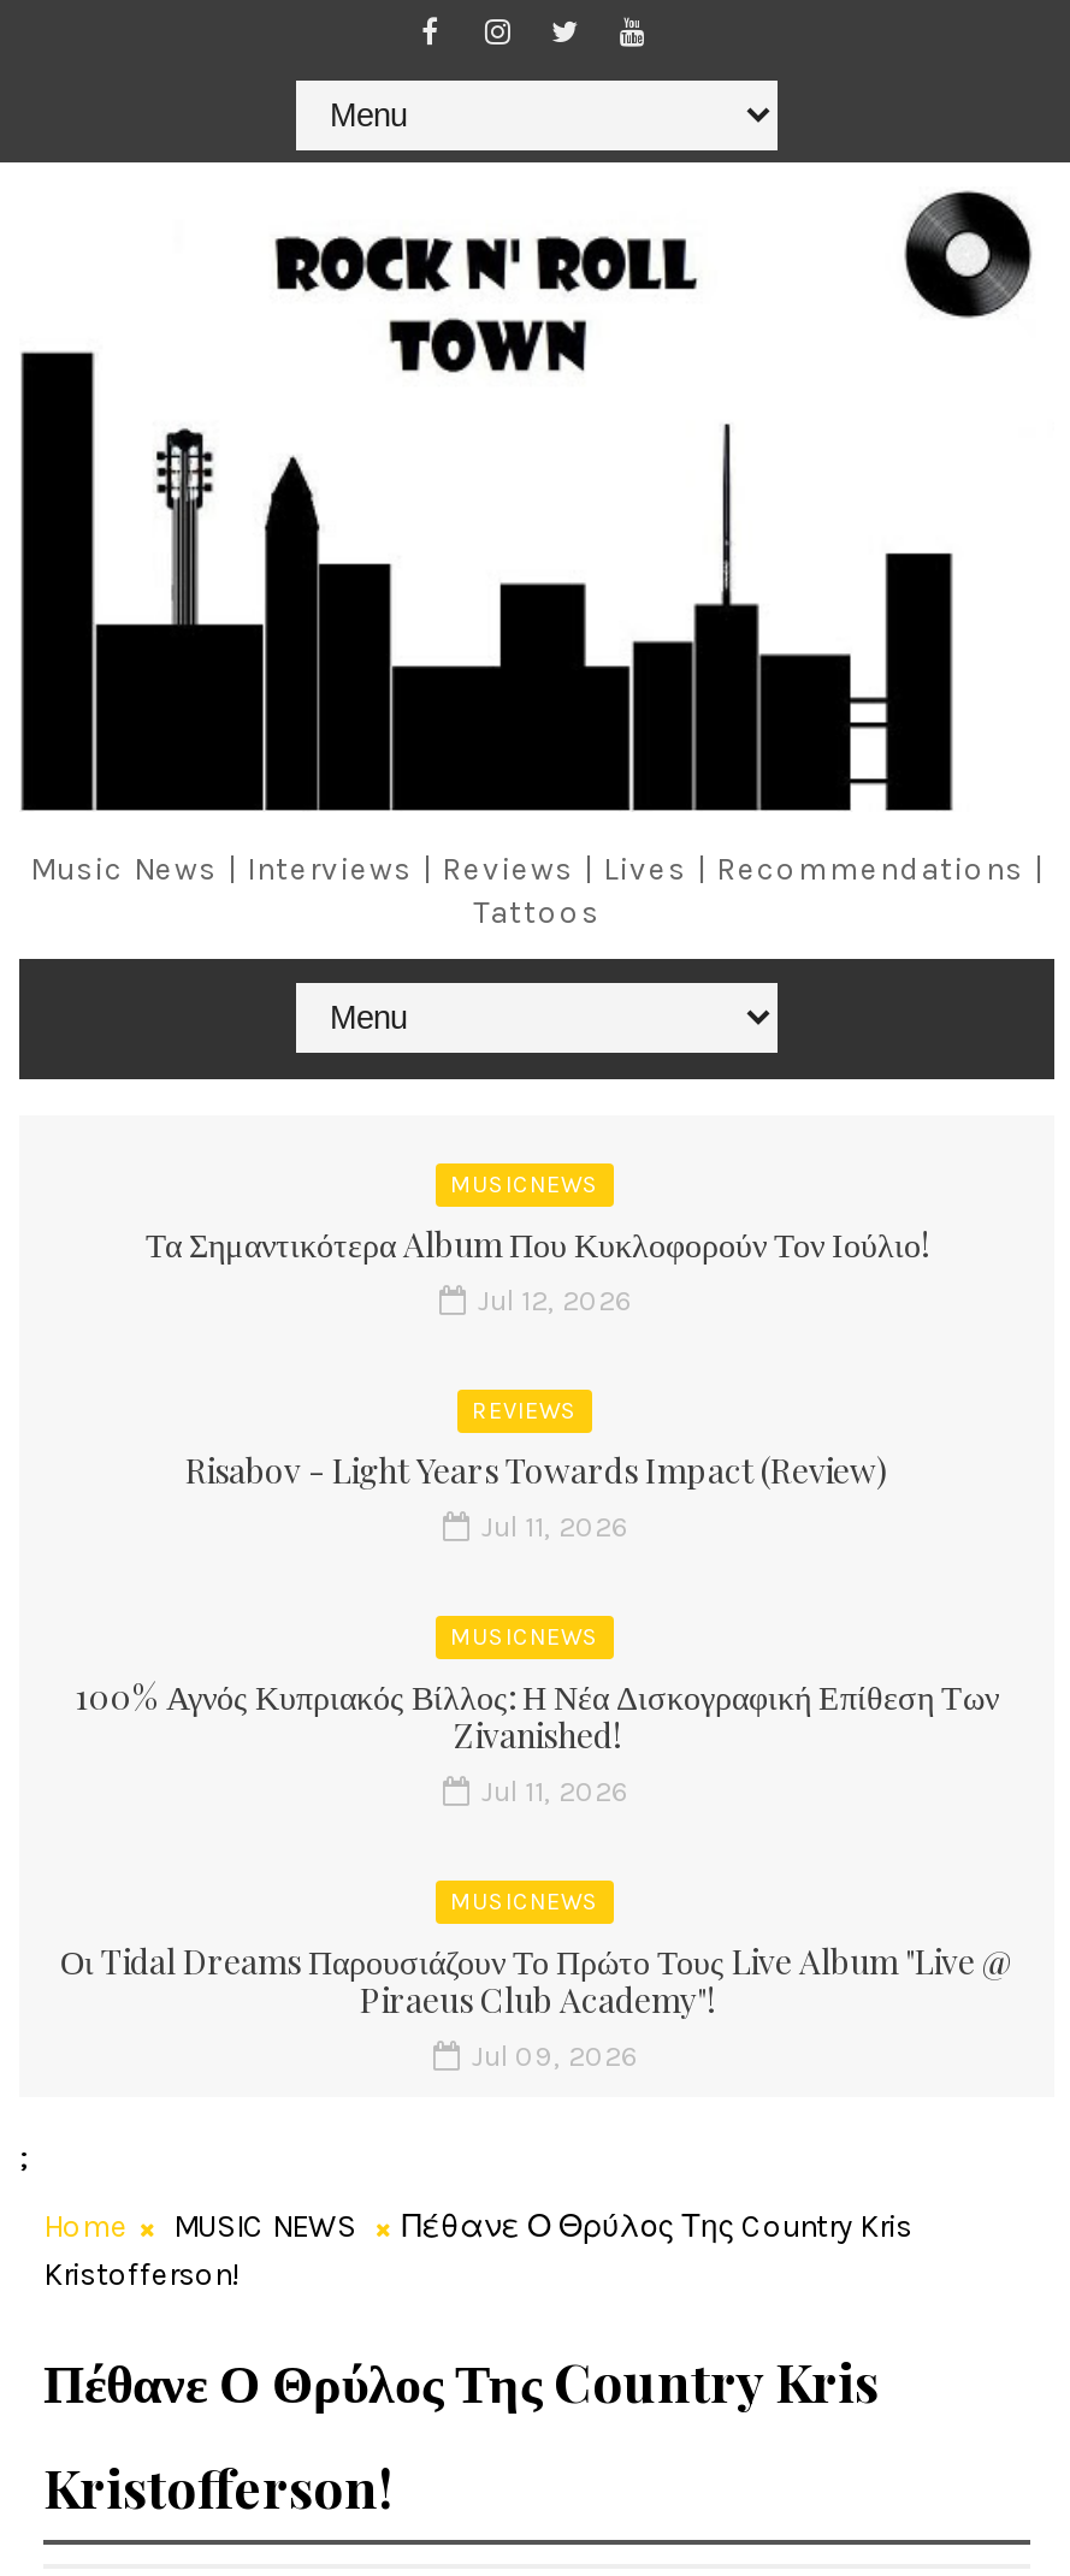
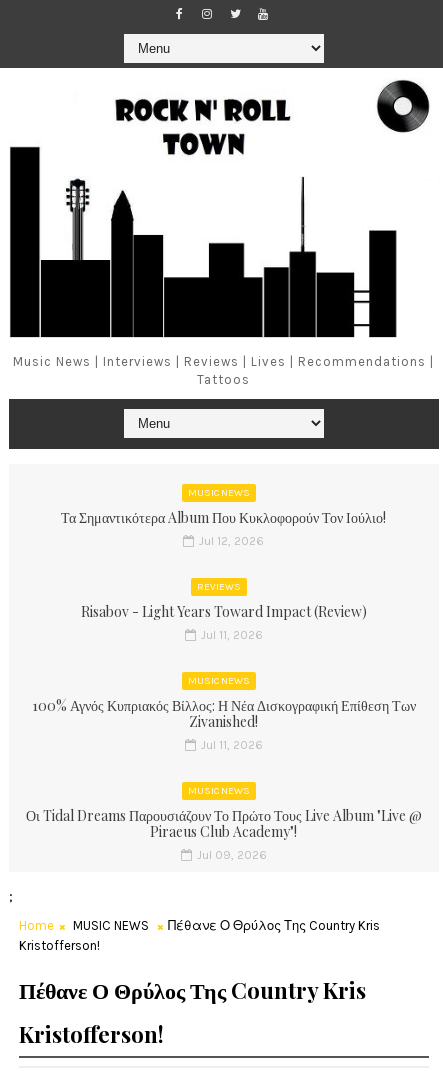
- Risabov - Light Years Towards Impact (Review)
+ Risabov - Light Years Toward Impact (Review)
